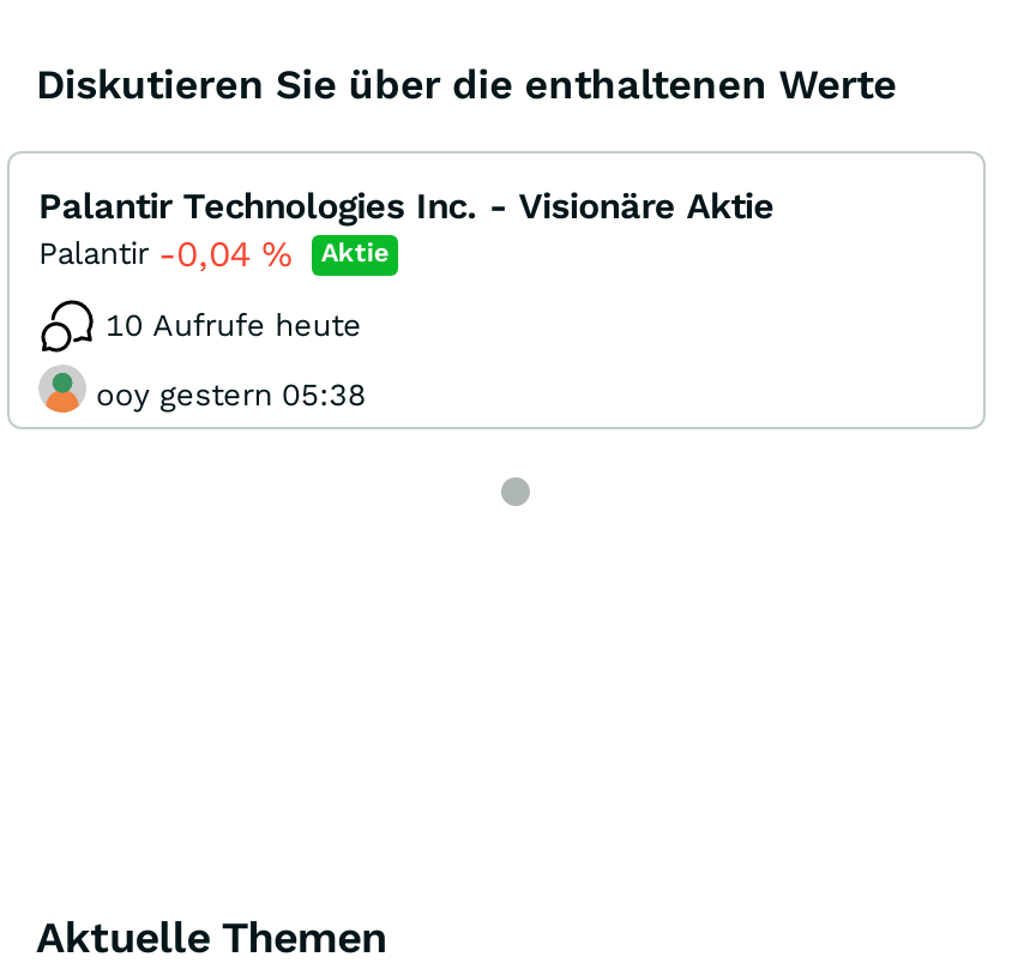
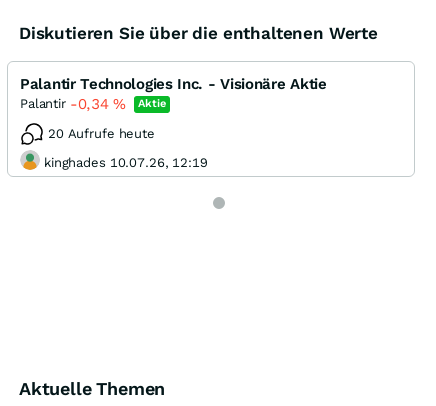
- Palantir -0,04% Aktie
+ Palantir -0,34% Aktie

- 10 Aufrufe heute
+ 20 Aufrufe heute

- ooy gestern 05:38
+ kinghades 10.07.26, 12:19
